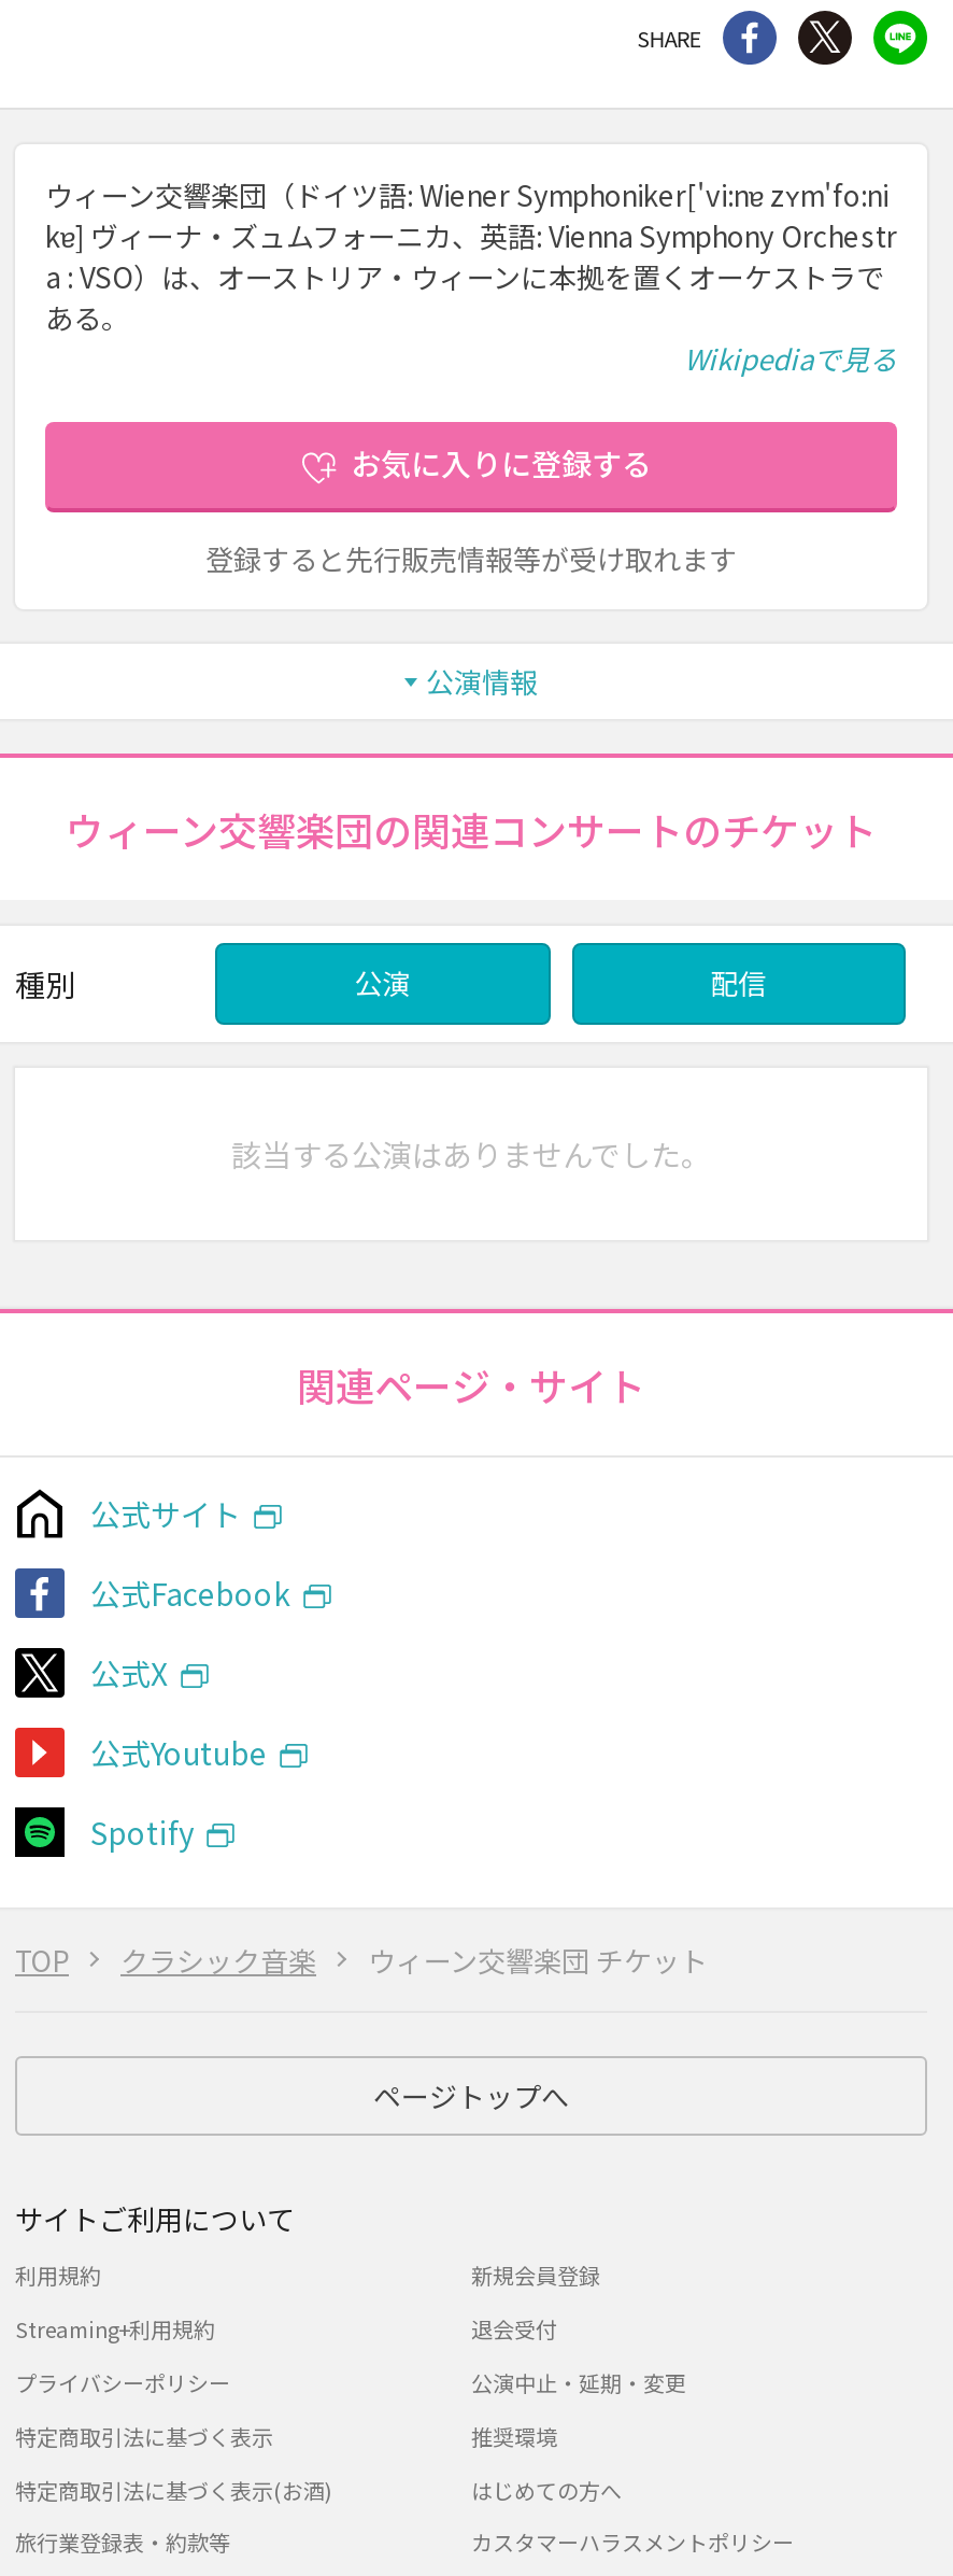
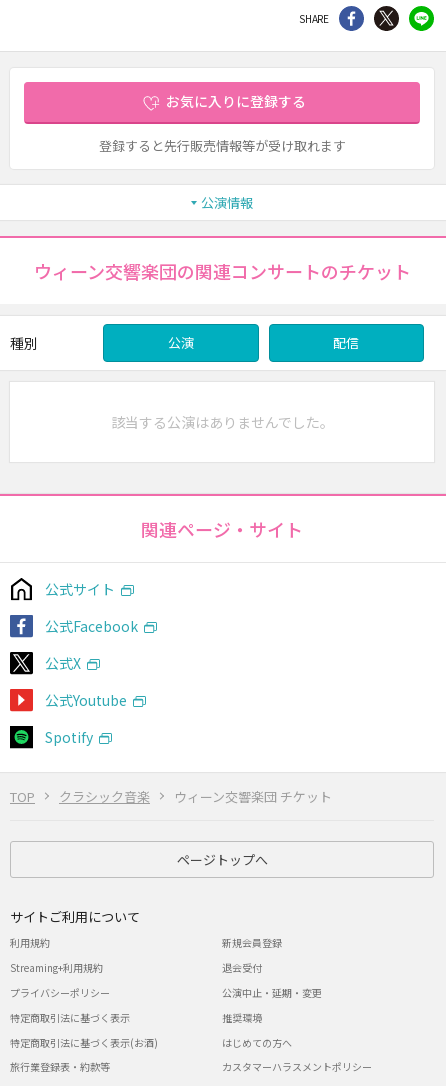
- ウィーン交響楽団（ドイツ語: Wiener Symphoniker['vi:nɐ zʏm'fo:ni
- kɐ] ヴィーナ・ズュムフォーニカ、英語: Vienna Symphony Orchestr
- a : VSO）は、オーストリア・ウィーンに本拠を置くオーケストラで
- ある。
- Wikipediaで見る
